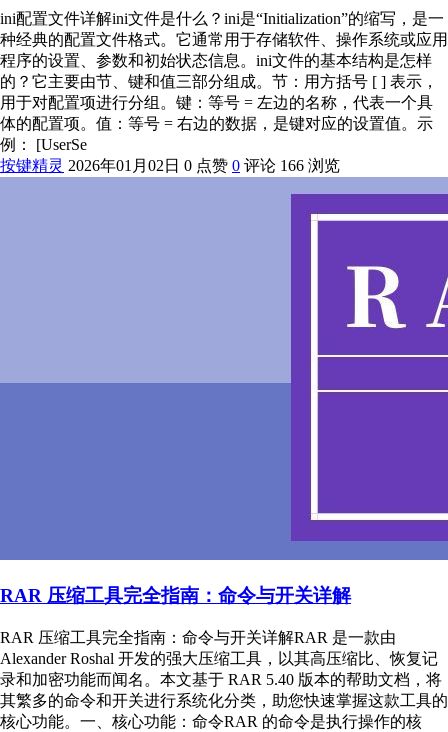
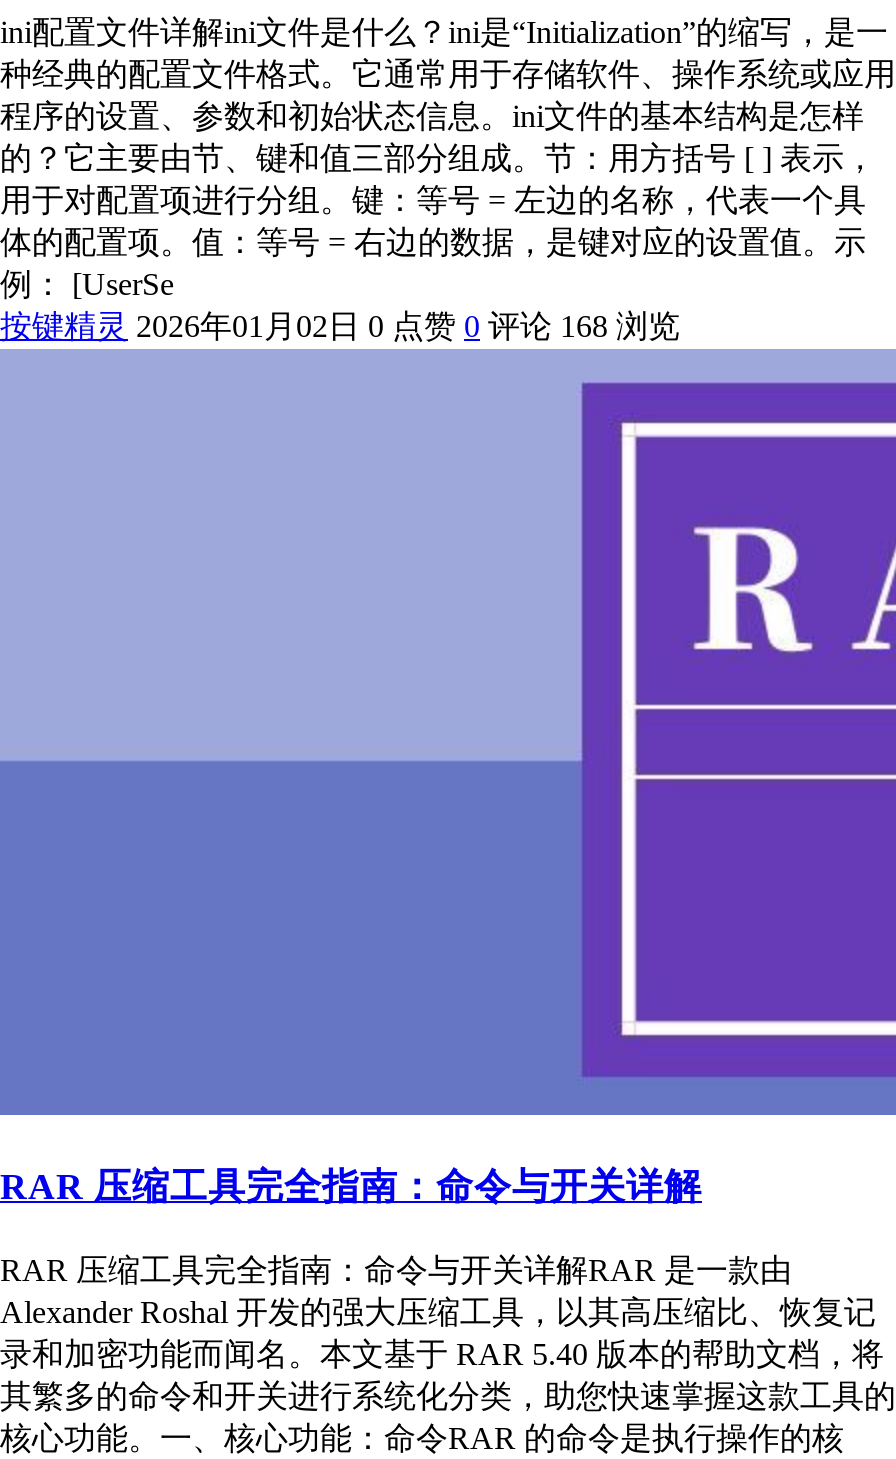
- 按键精灵 2026年01月02日 0 点赞 0评论 166 浏览
+ 按键精灵 2026年01月02日 0 点赞 0评论 168 浏览
